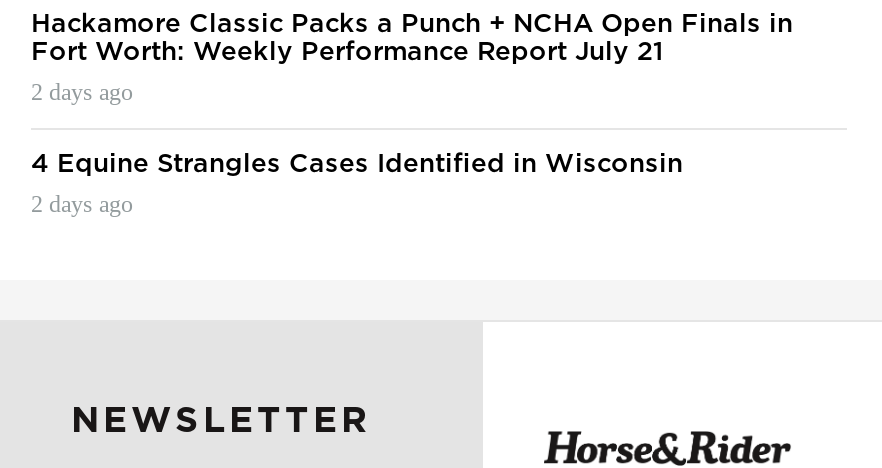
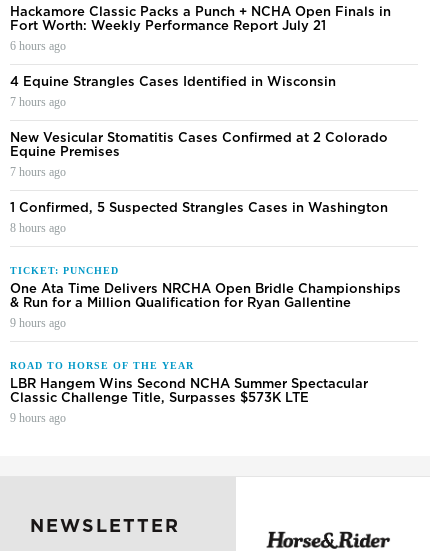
- 2 days ago
+ 6 hours ago

- 2 days ago
+ 7 hours ago
+ New Vesicular Stomatitis Cases Confirmed at 2 Colorado
+ Equine Premises
+ 7 hours ago
+ 1 Confirmed, 5 Suspected Strangles Cases in Washington
+ 8 hours ago
+ TICKET: PUNCHED
+ One Ata Time Delivers NRCHA Open Bridle Championships
+ & Run for a Million Qualification for Ryan Gallentine
+ 9 hours ago
+ ROAD TO HORSE OF THE YEAR
+ LBR Hangem Wins Second NCHA Summer Spectacular
+ Classic Challenge Title, Surpasses $573K LTE
+ 9 hours ago
